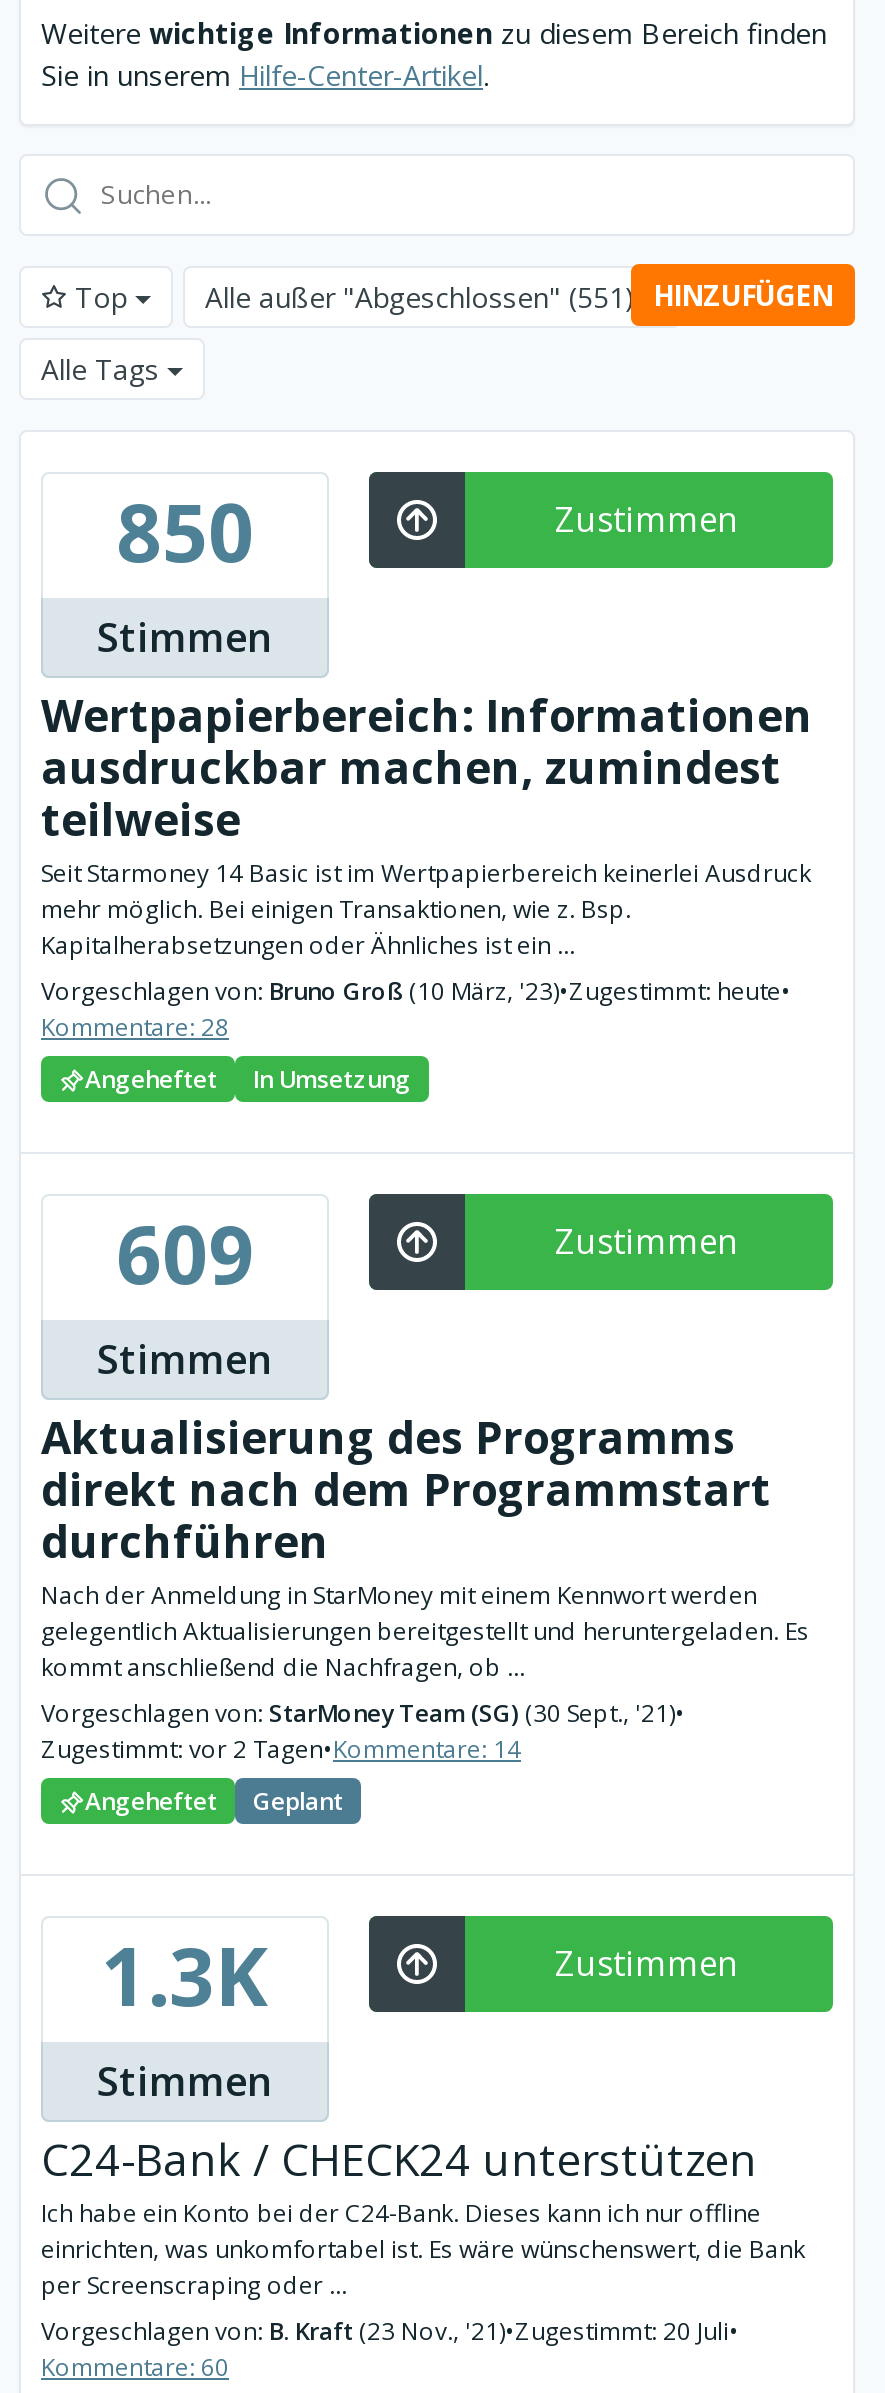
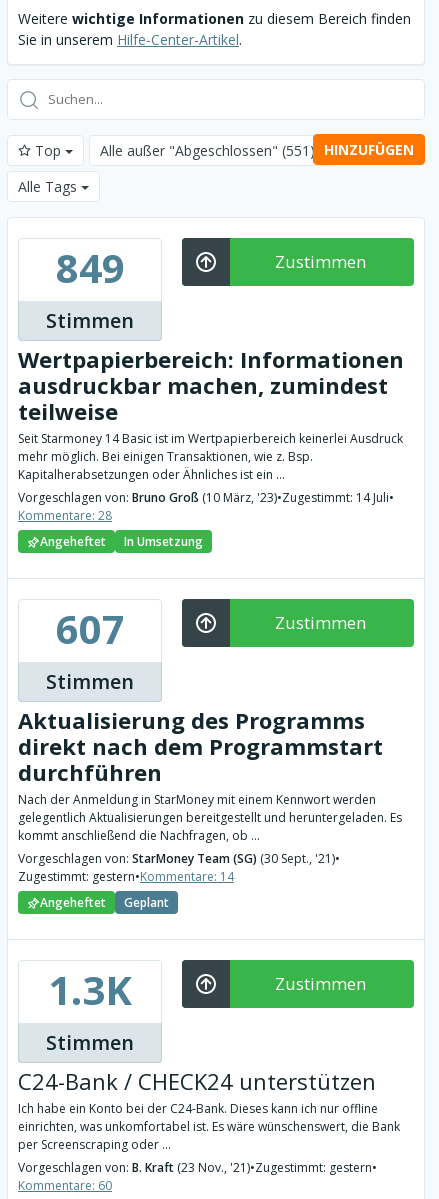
- 850
+ 849

- Vorgeschlagen von: Bruno Groß (10 März, '23)•Zugestimmt: heute•
+ Vorgeschlagen von: Bruno Groß (10 März, '23)•Zugestimmt: 14 Juli•

- 609
+ 607

- Zugestimmt: vor 2 Tagen•Kommentare: 14
+ Zugestimmt: gestern•Kommentare: 14

- Vorgeschlagen von: B. Kraft (23 Nov., '21) •Zugestimmt: 20 Juli•
+ Vorgeschlagen von: B. Kraft (23 Nov., '21) •Zugestimmt: gestern•
